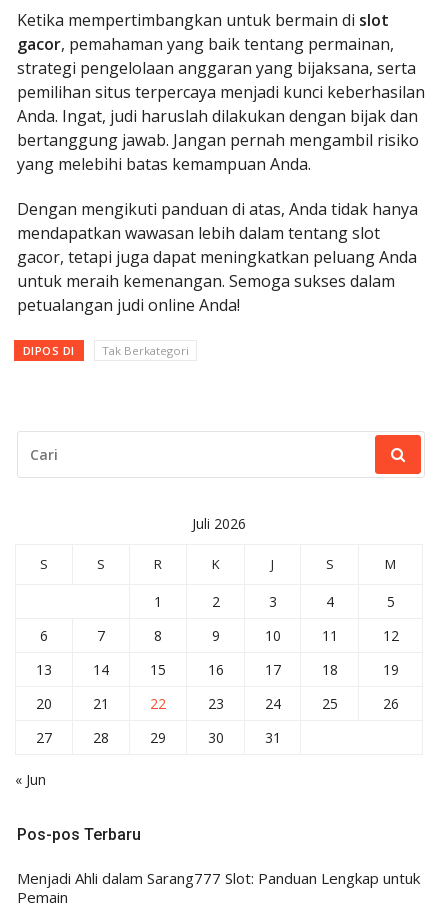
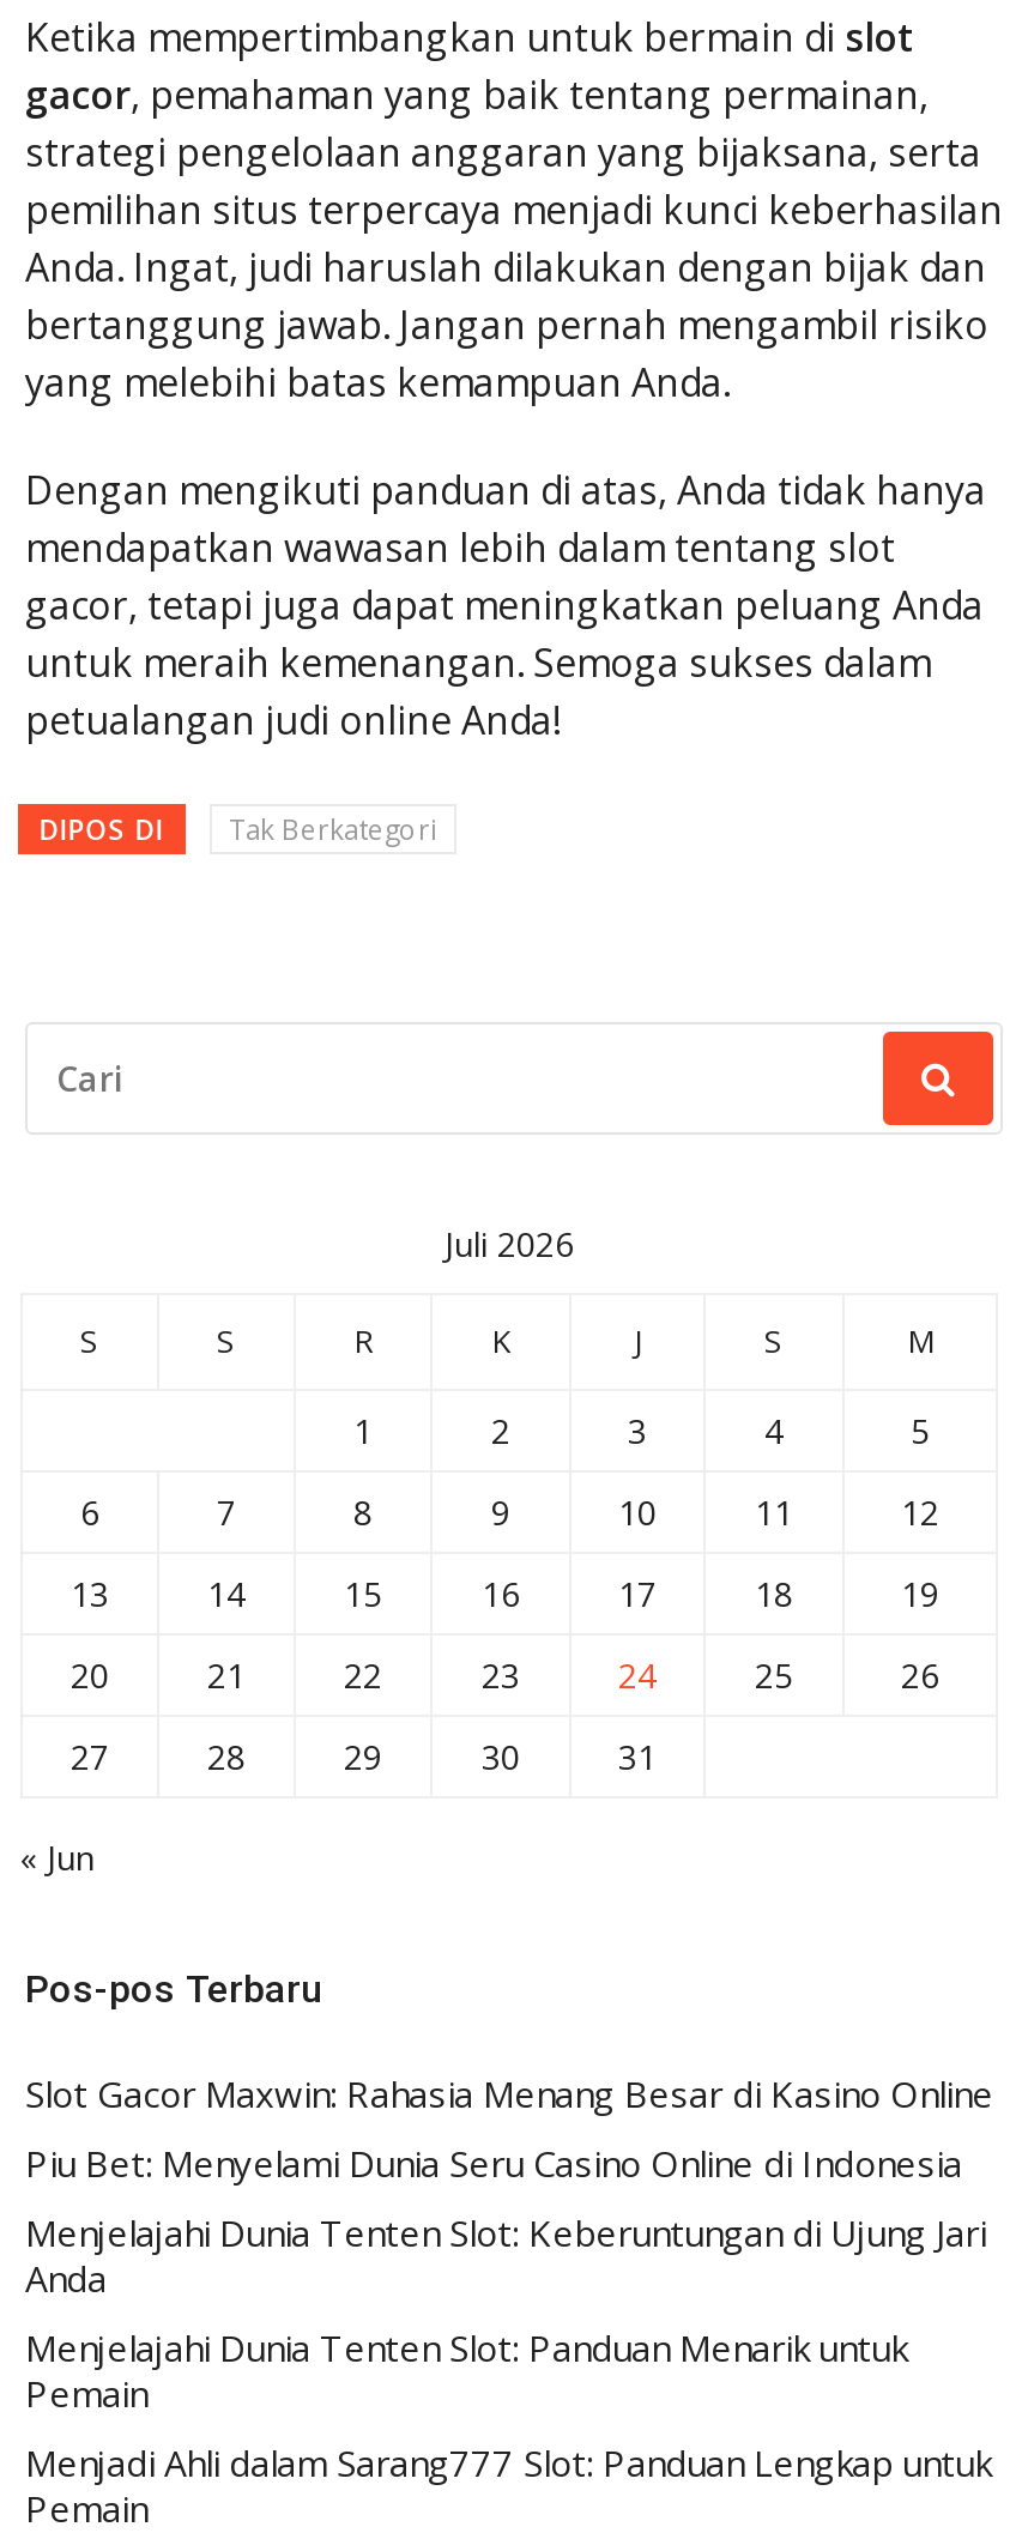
+ Slot Gacor Maxwin: Rahasia Menang Besar di Kasino Online
+ Piu Bet: Menyelami Dunia Seru Casino Online di Indonesia
+ Menjelajahi Dunia Tenten Slot: Keberuntungan di Ujung Jari
+ Anda
+ Menjelajahi Dunia Tenten Slot: Panduan Menarik untuk
+ Pemain
